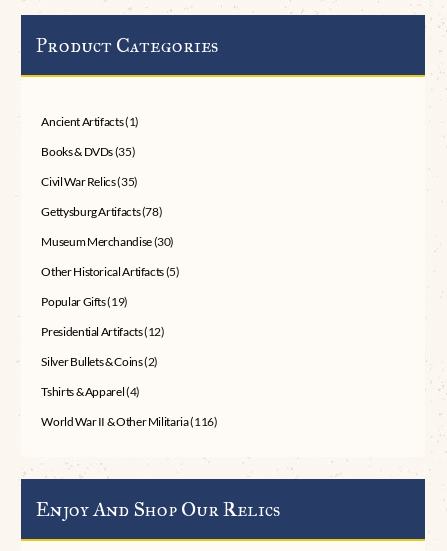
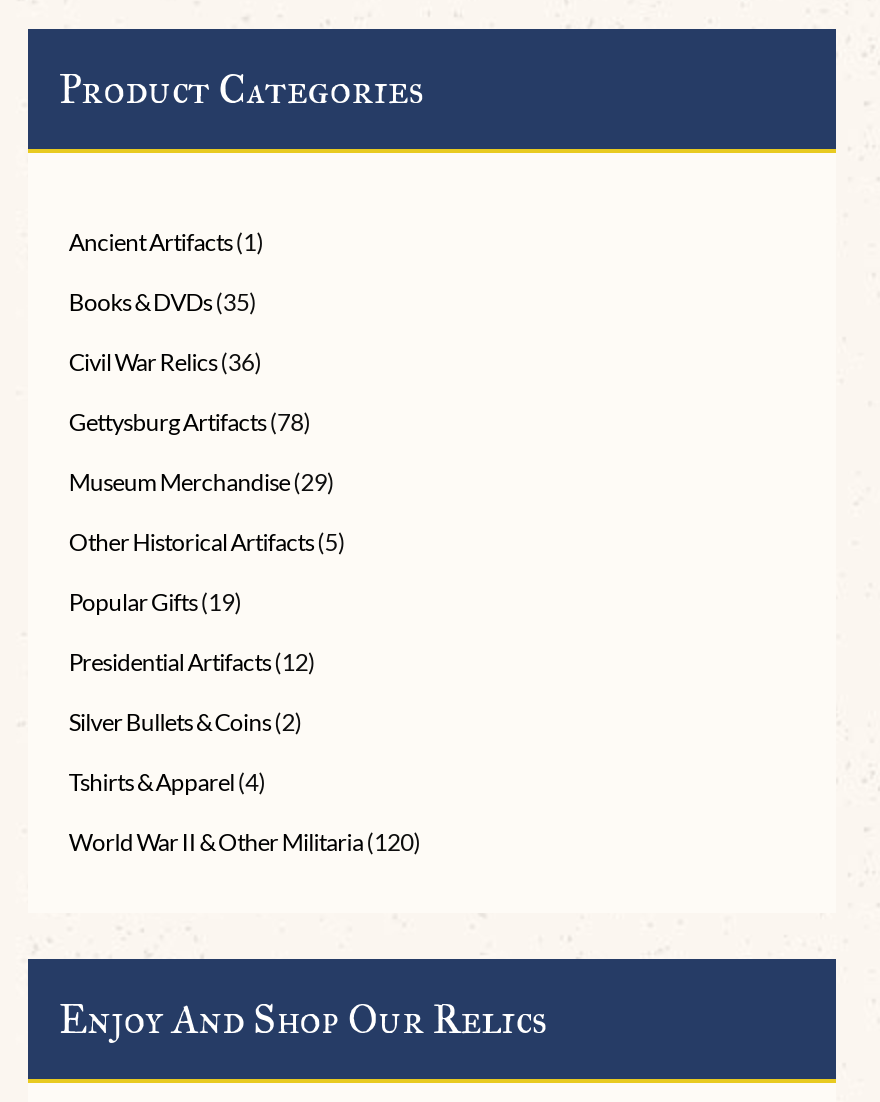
- Civil War Relics (35)
+ Civil War Relics (36)

- Museum Merchandise (30)
+ Museum Merchandise (29)

- World War II & Other Militaria (116)
+ World War II & Other Militaria (120)
